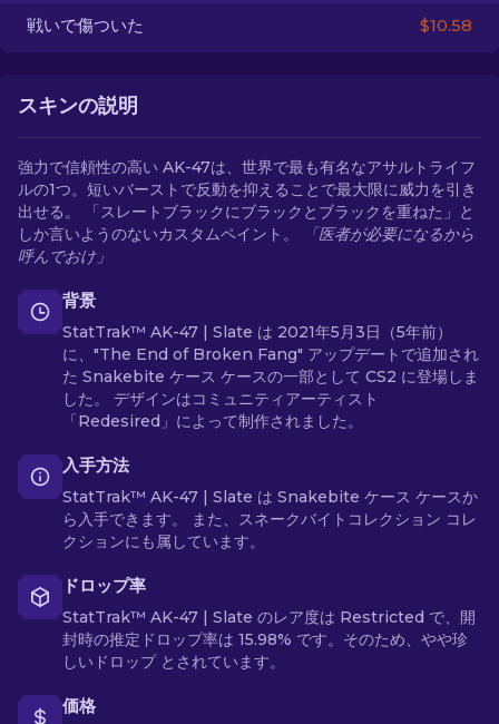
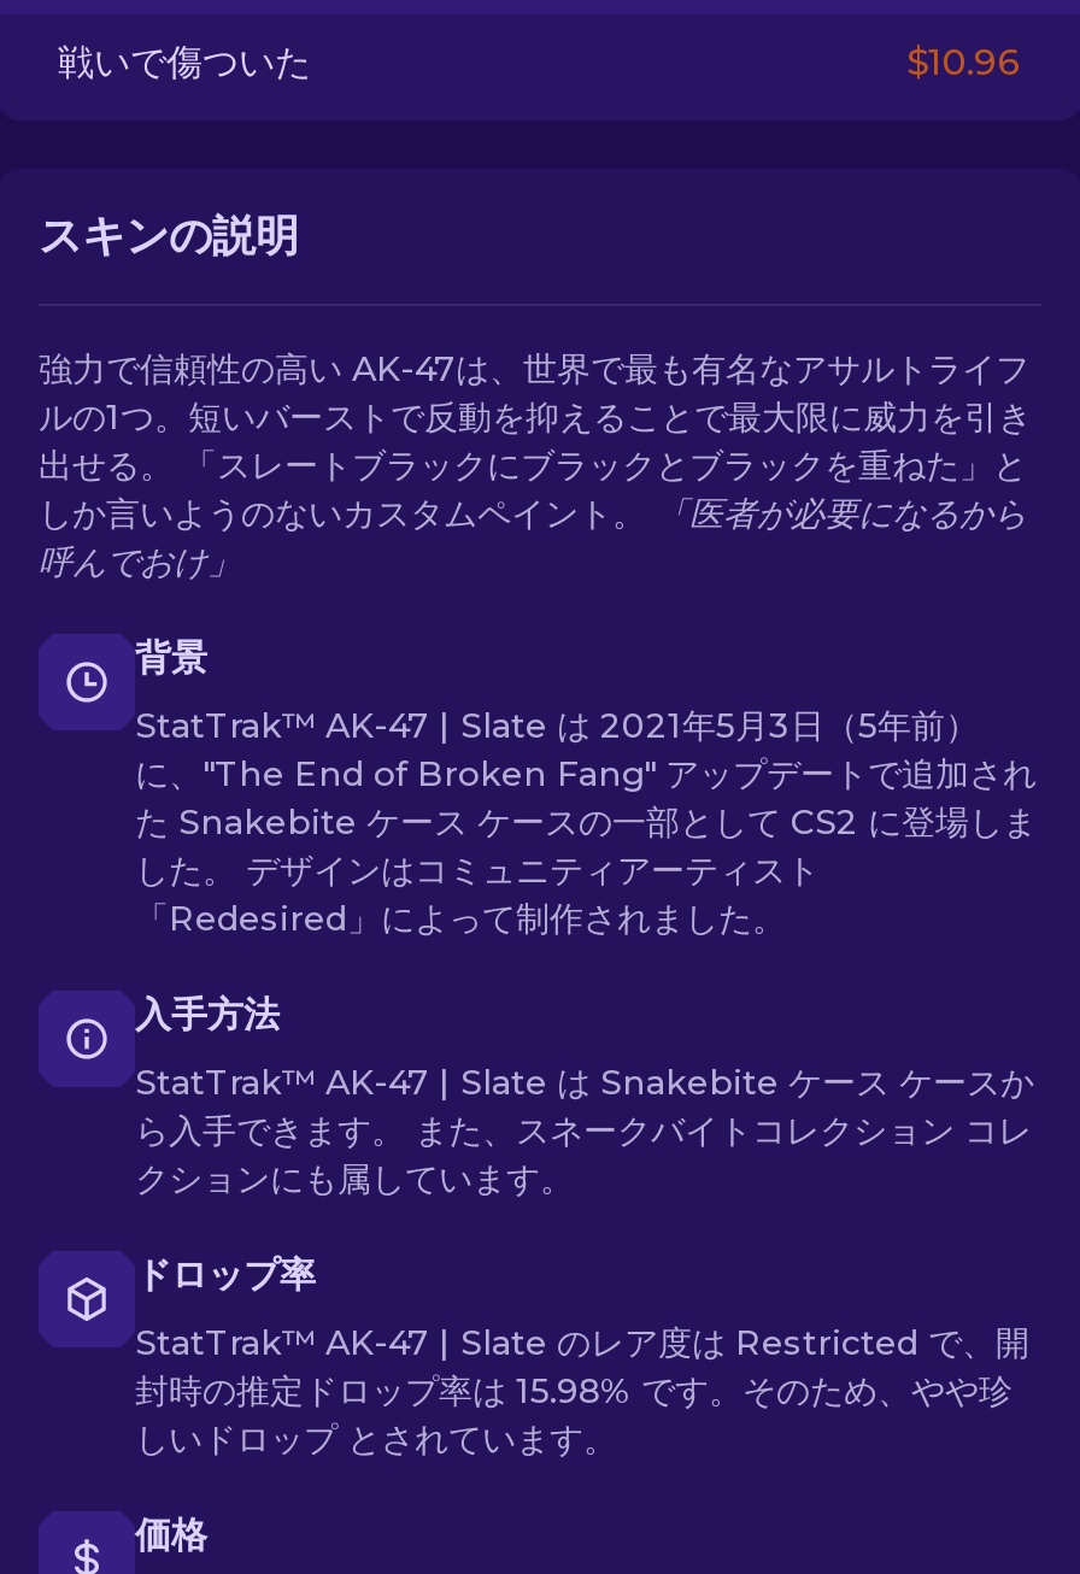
- $10.58
+ $10.96
